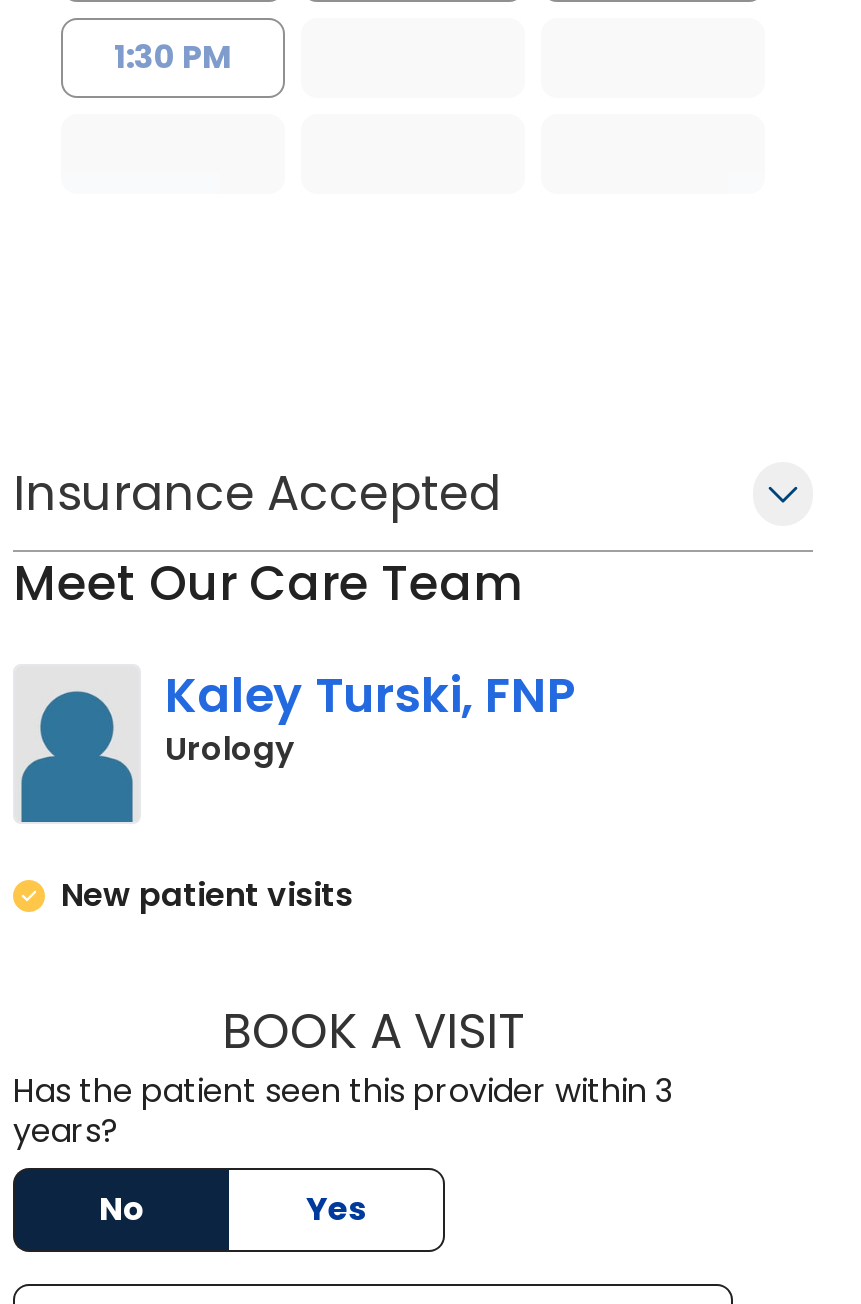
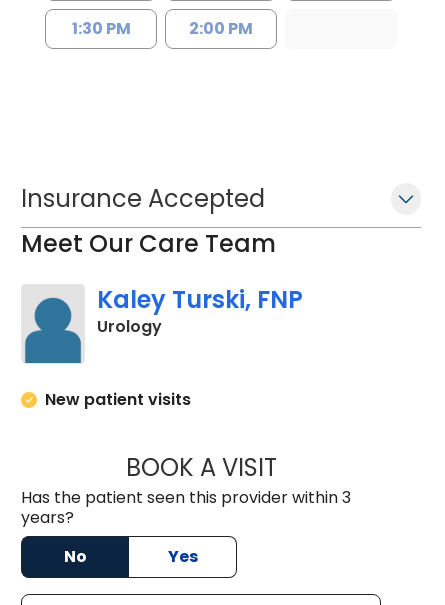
+ 2:00 PM
